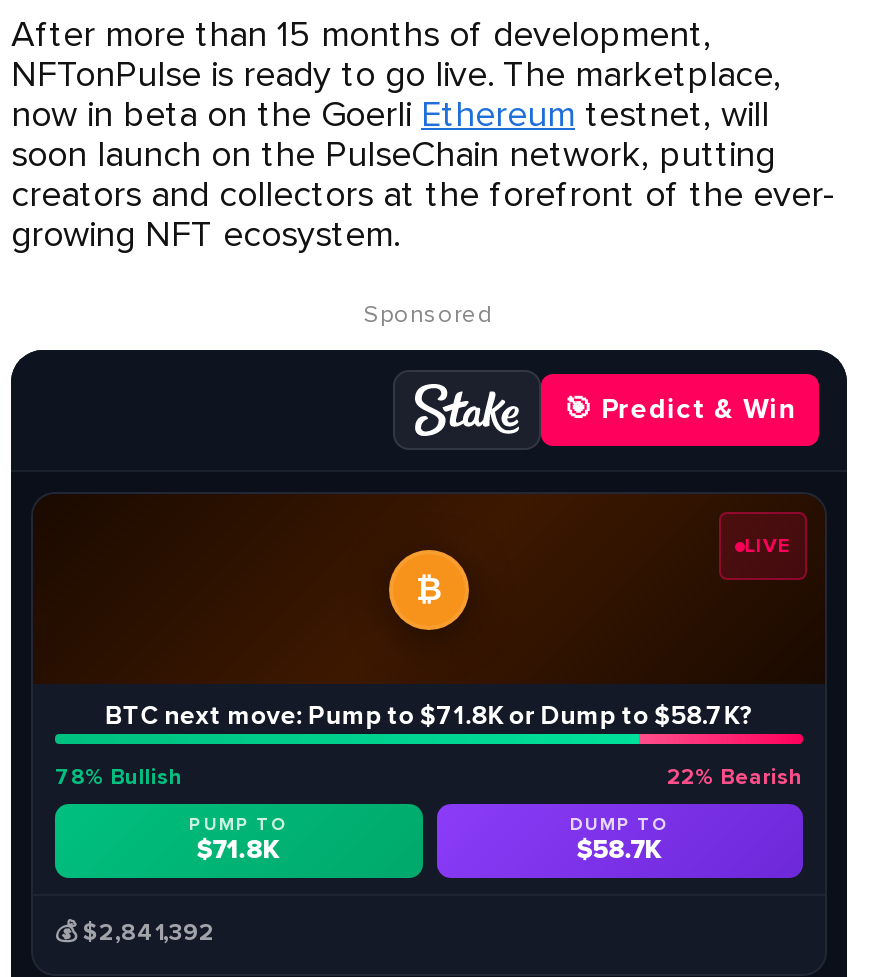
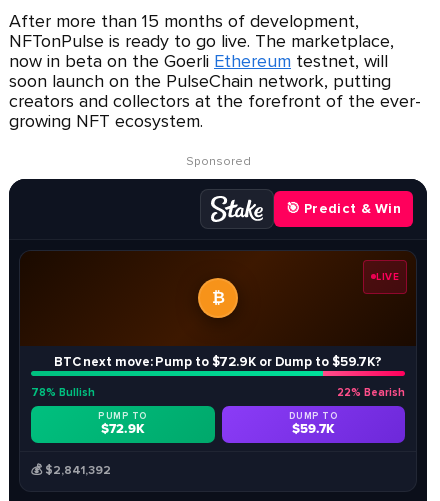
- BTC next move: Pump to $71.8K or Dump to $58.7K?
+ BTC next move: Pump to $72.9K or Dump to $59.7K?

- $71.8K
+ $72.9K

- $58.7K
+ $59.7K
